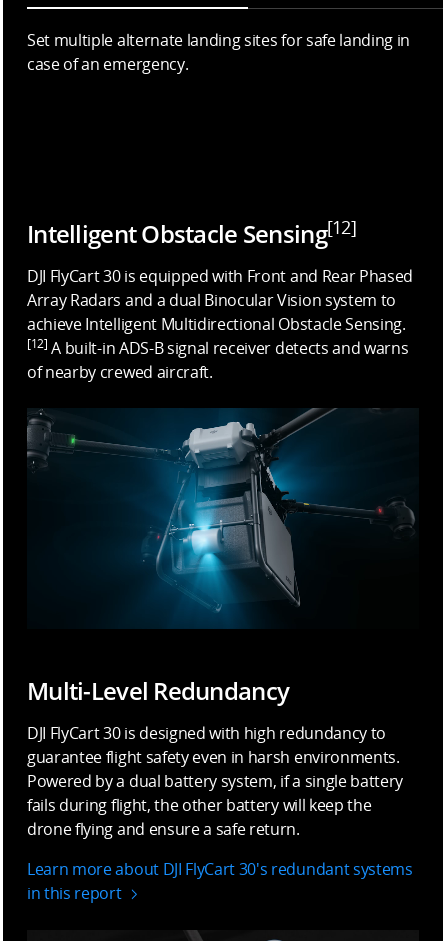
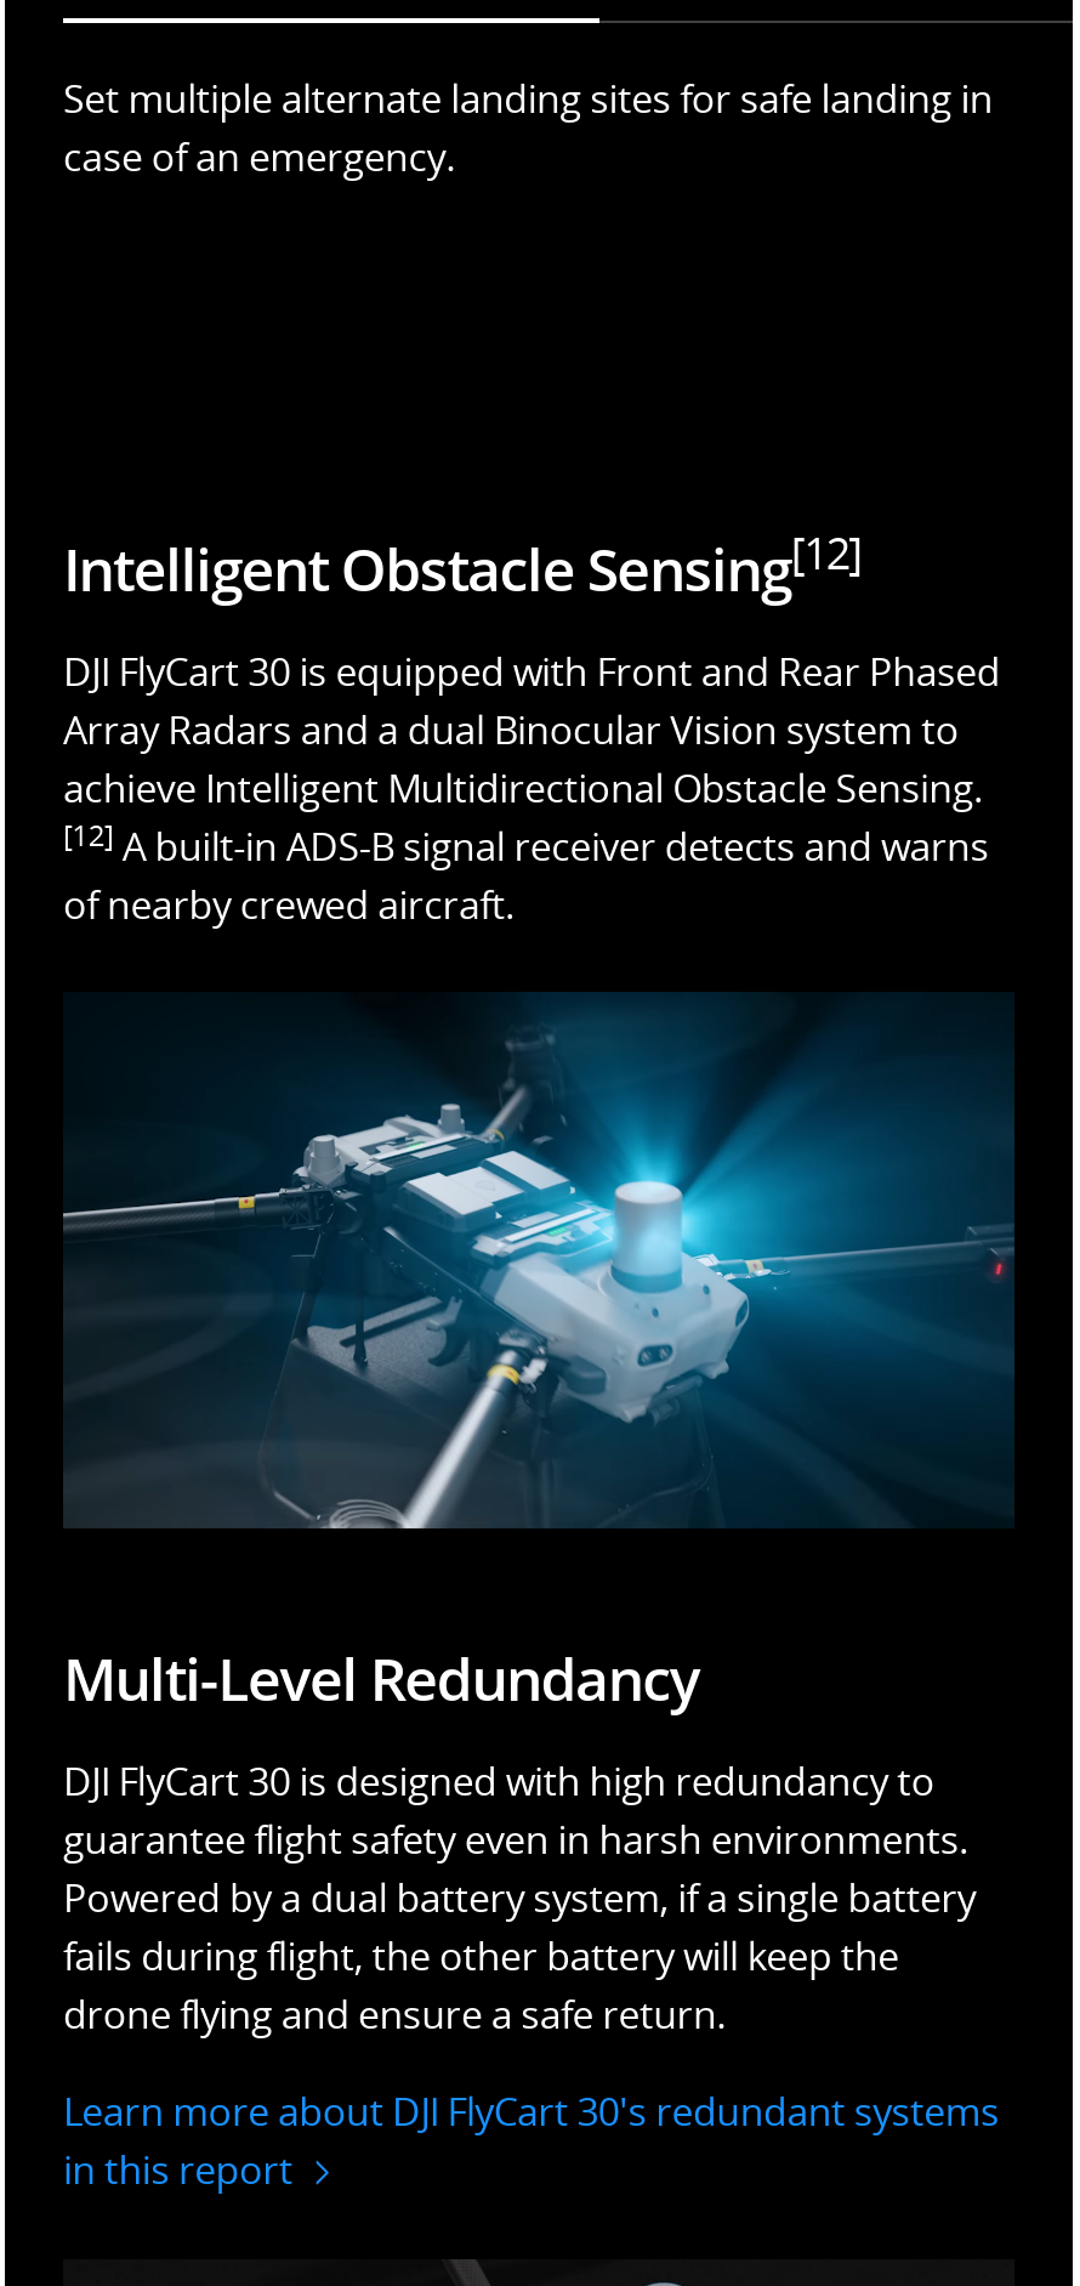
- [image]
+ [image]
